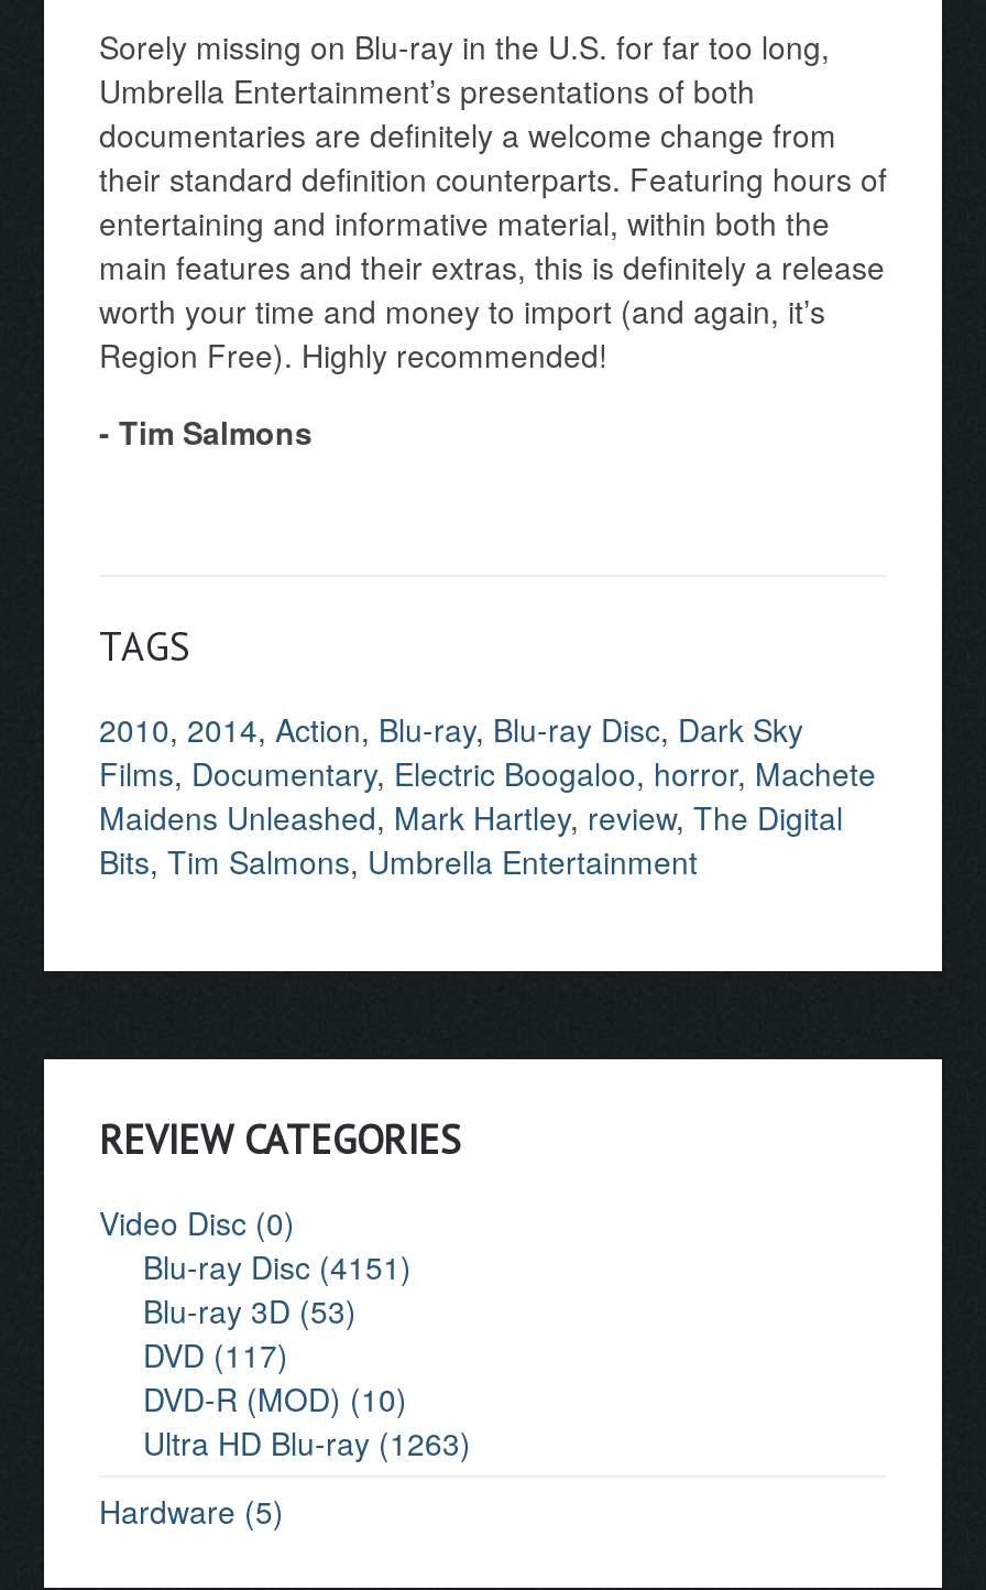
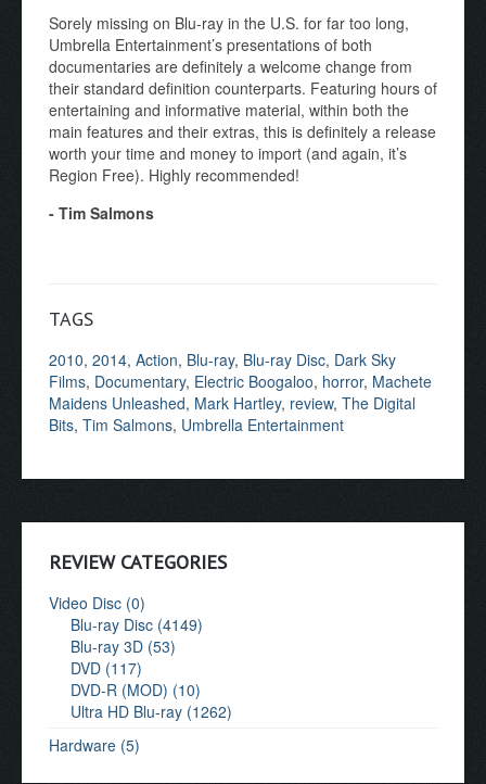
- Blu-ray Disc (4151)
+ Blu-ray Disc (4149)

- Ultra HD Blu-ray (1263)
+ Ultra HD Blu-ray (1262)
